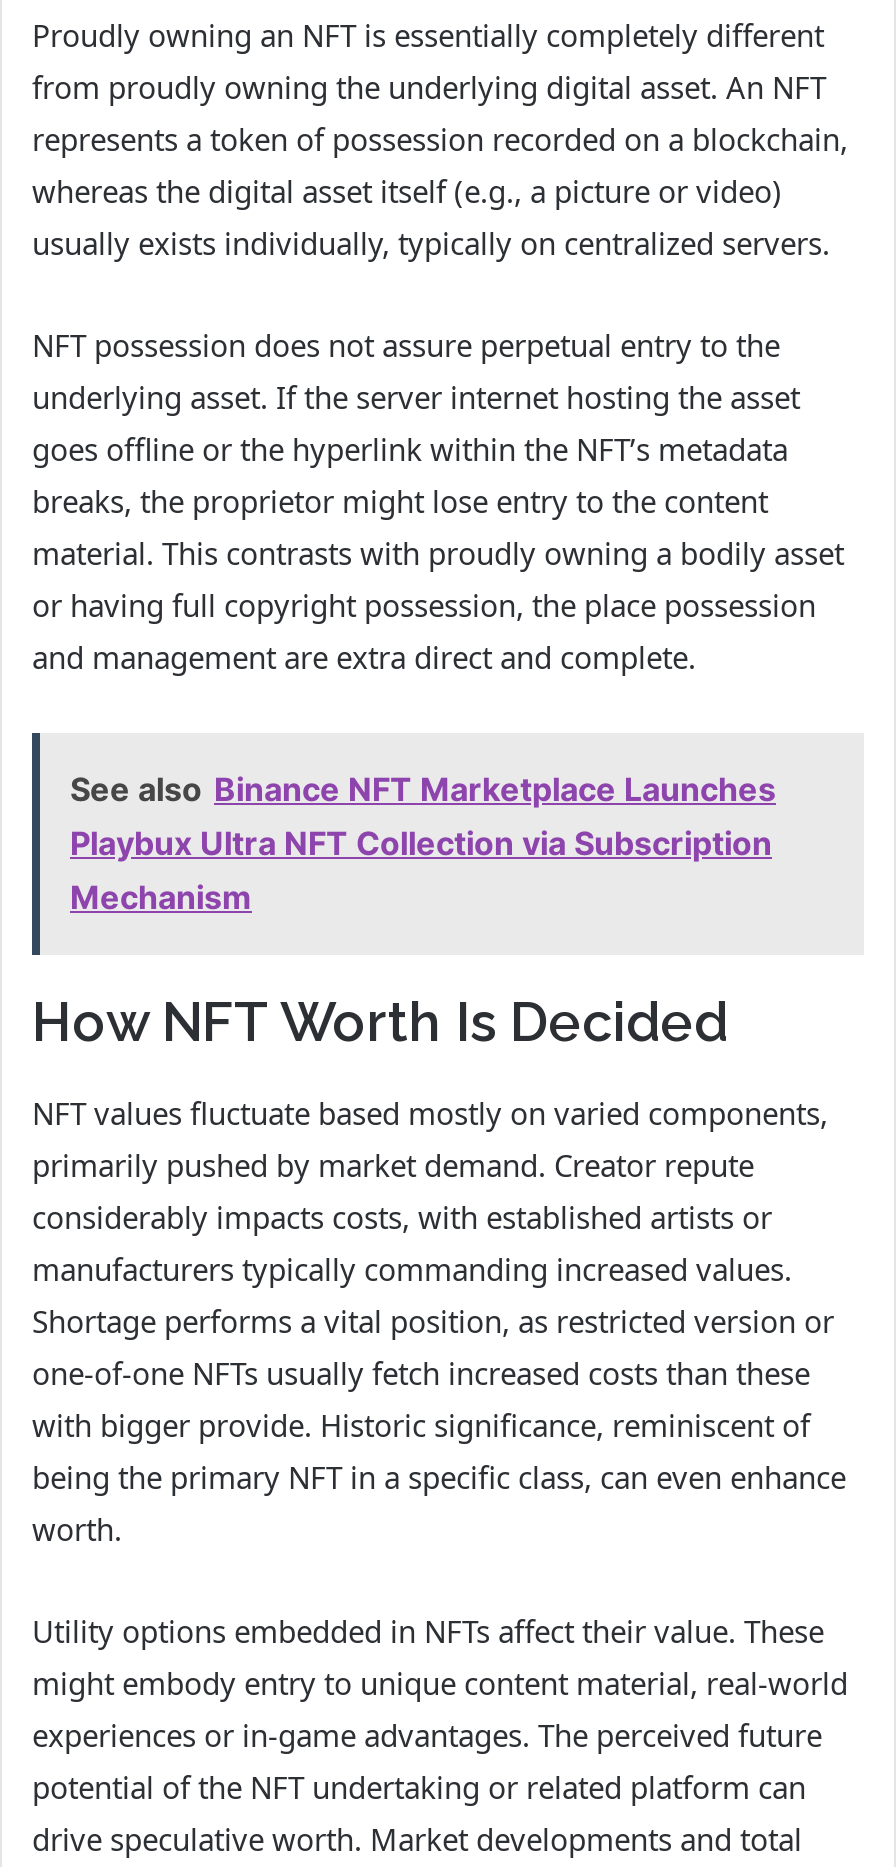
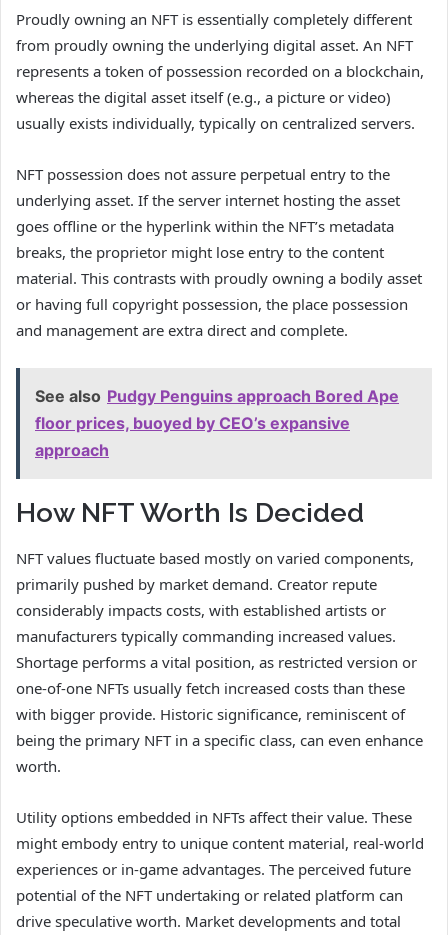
- See also Binance NFT Marketplace Launches
- Playbux Ultra NFT Collection via Subscription
- Mechanism
+ See also Pudgy Penguins approach Bored Ape
+ floor prices, buoyed by CEO’s expansive
+ approach
